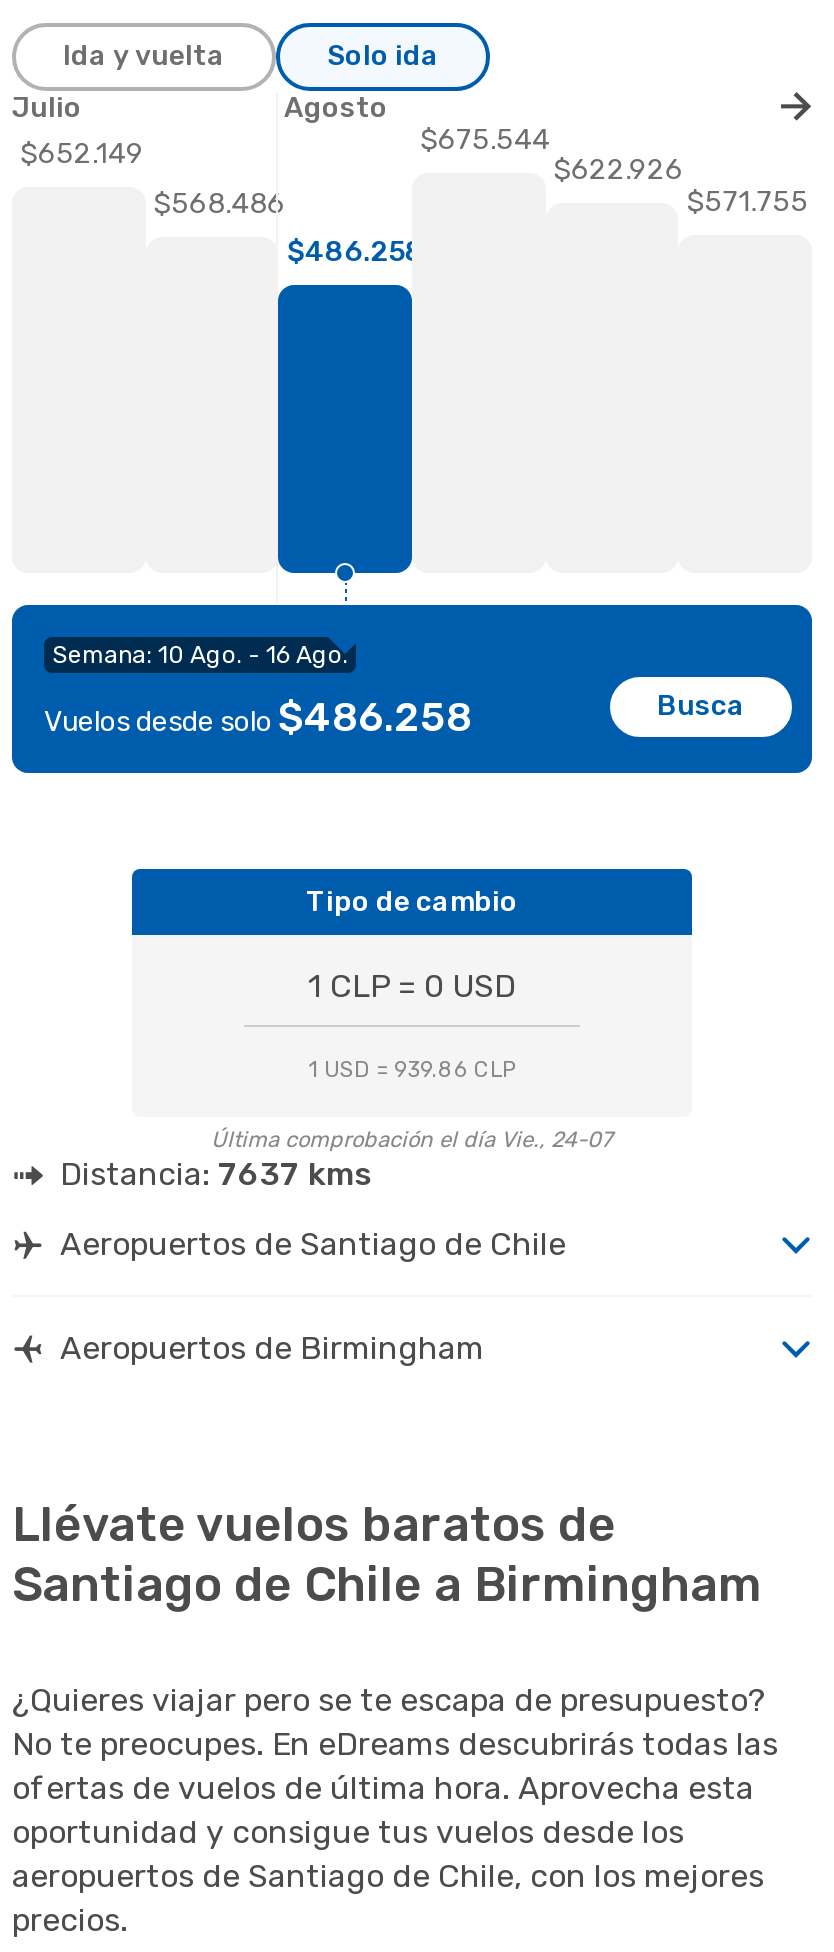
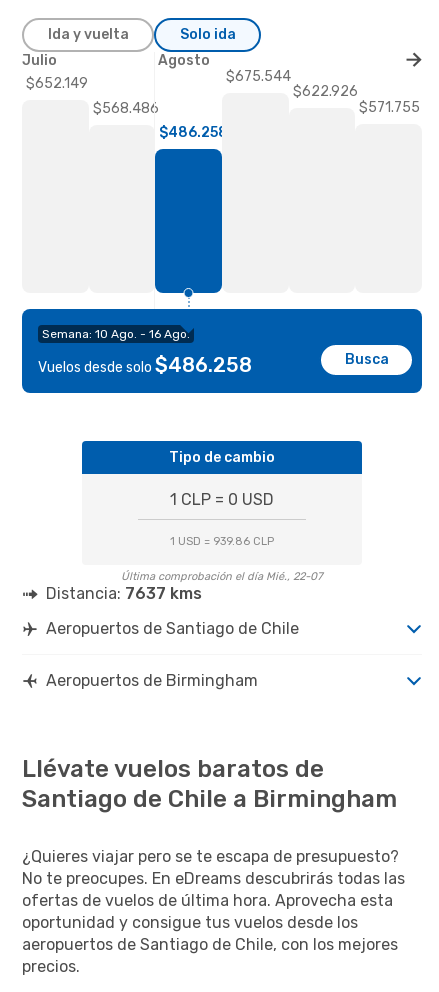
- Última comprobación el día Vie., 24-07
+ Última comprobación el día Mié., 22-07
